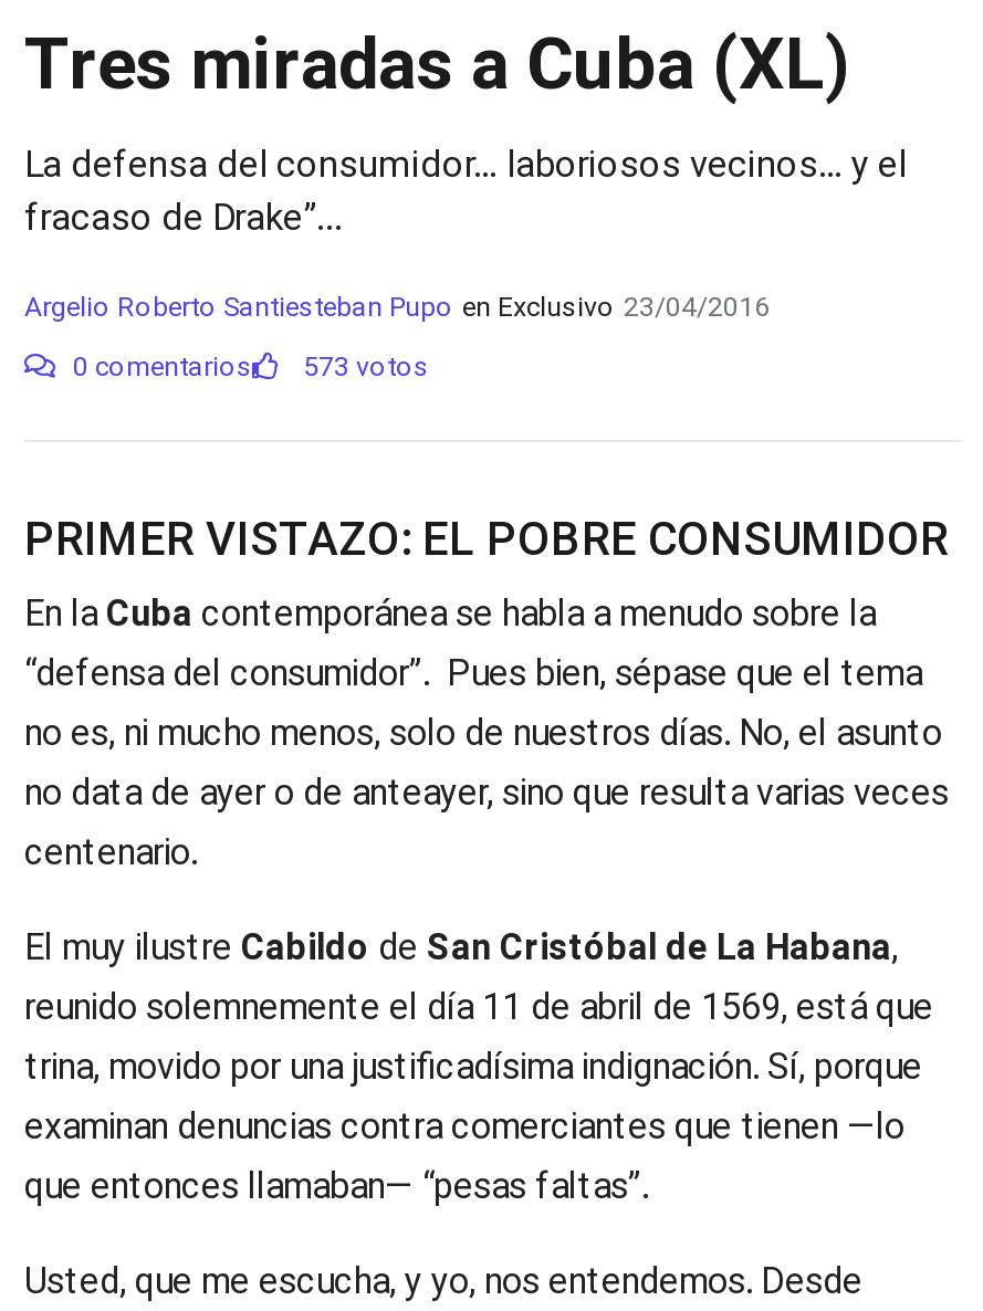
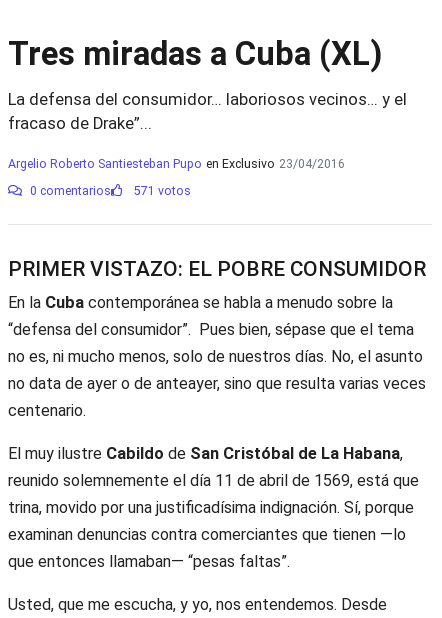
- 0 comentarios 573 votos
+ 0 comentarios 571 votos
